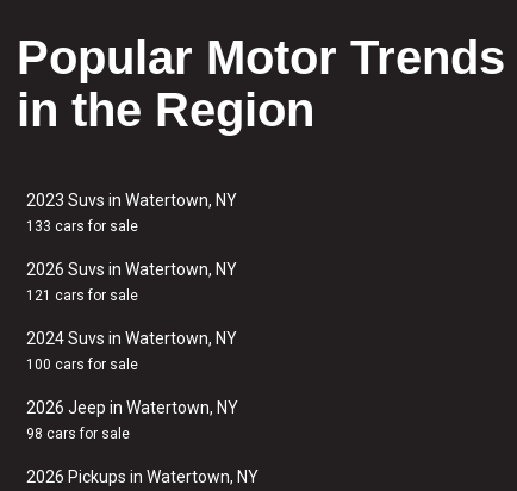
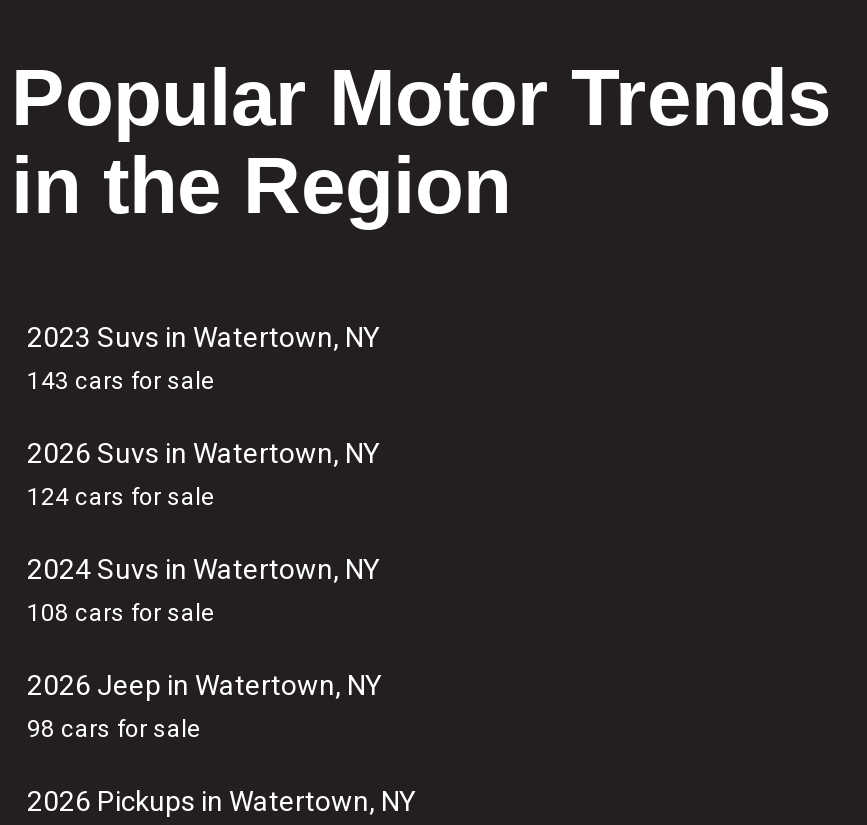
- 133 cars for sale
+ 143 cars for sale

- 121 cars for sale
+ 124 cars for sale

- 100 cars for sale
+ 108 cars for sale
